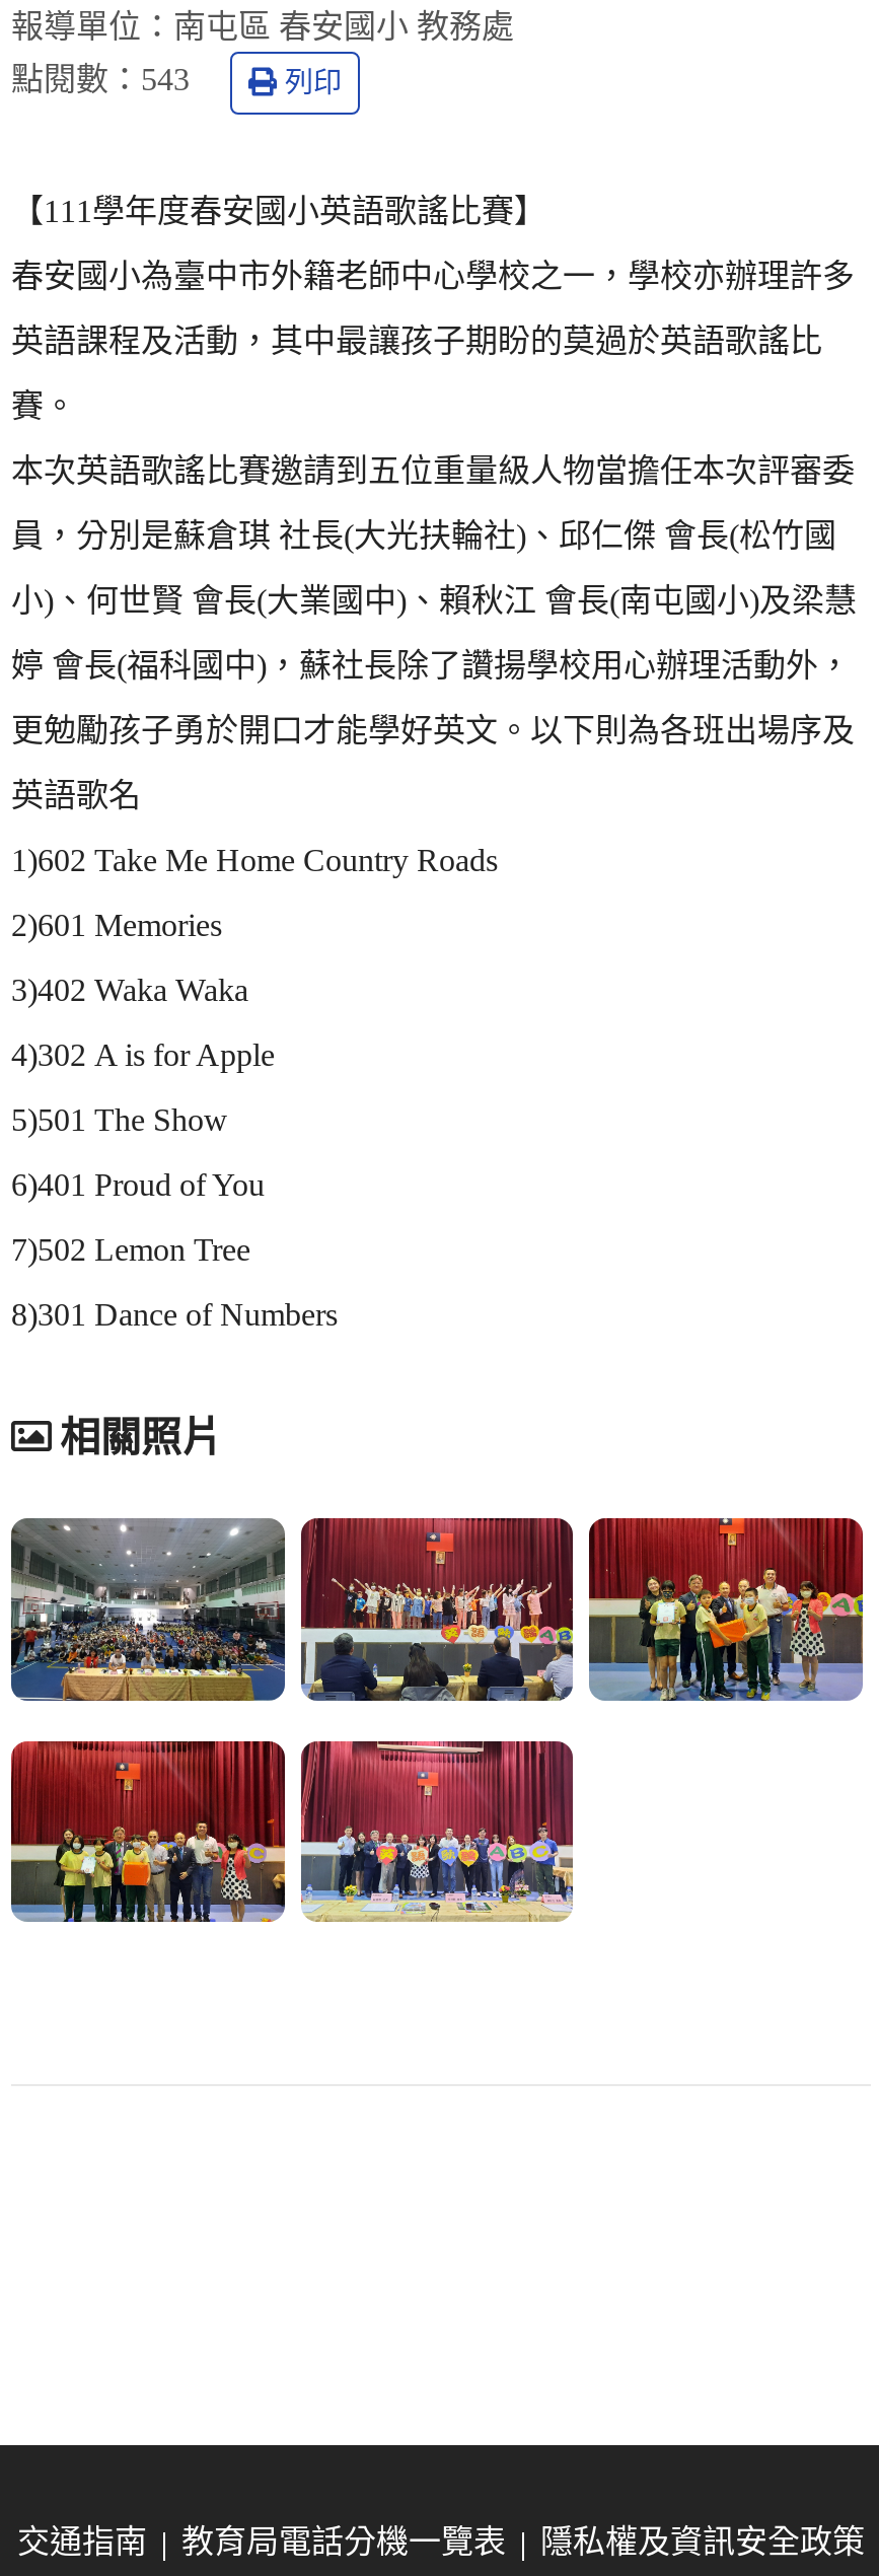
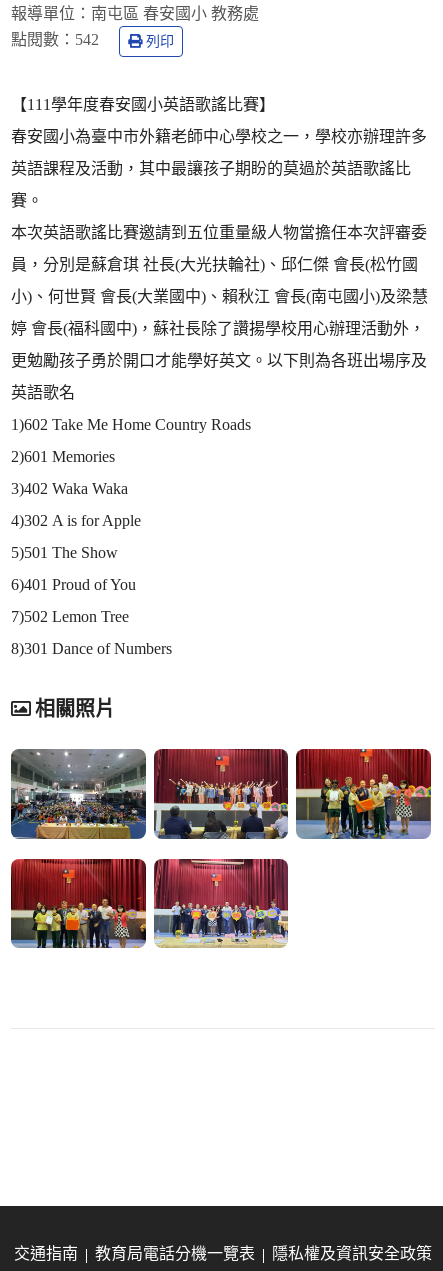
- 點閱數：543
+ 點閱數：542
